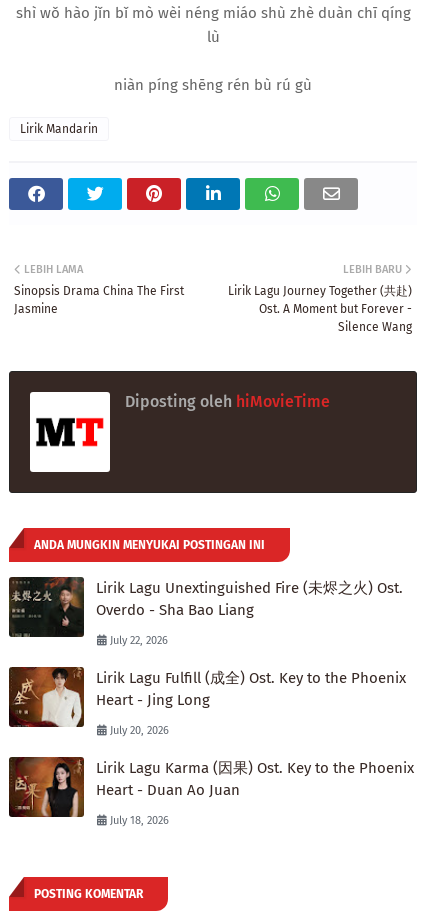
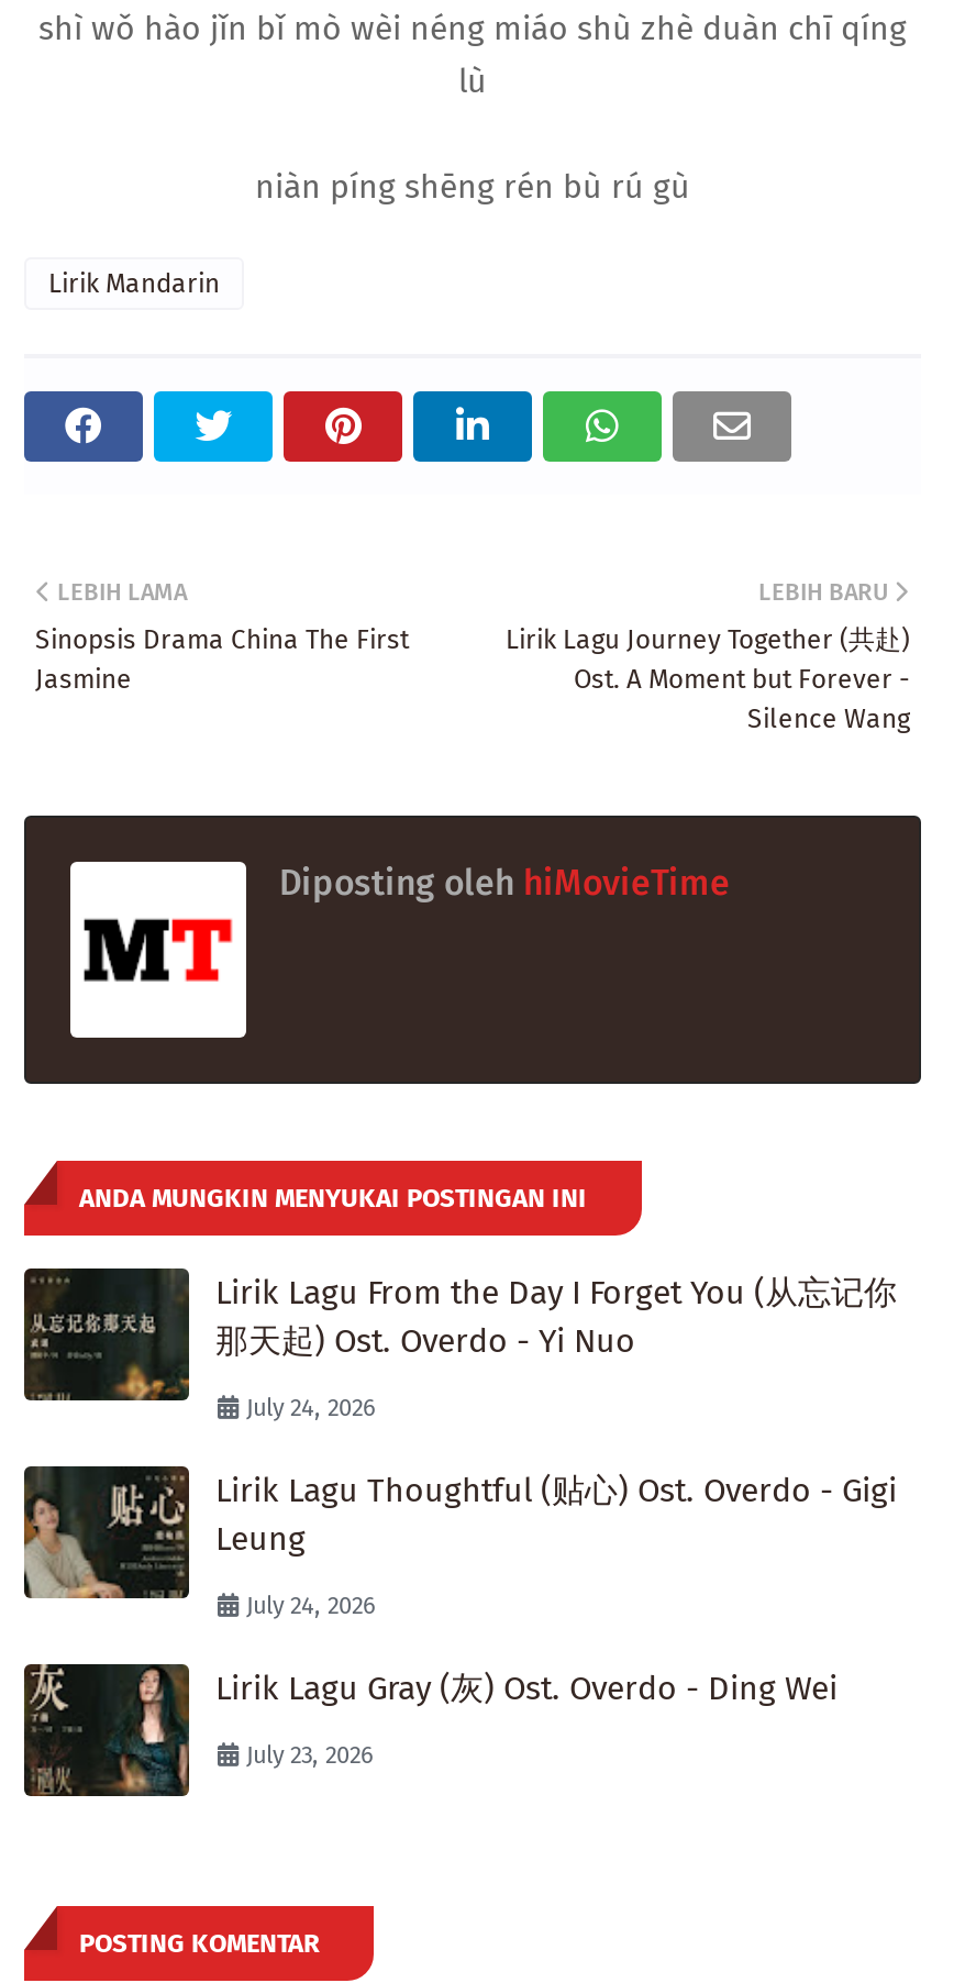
- [image]
- Lirik Lagu Unextinguished Fire (未烬之火) Ost.
- Overdo - Sha Bao Liang
+ [image]
+ Lirik Lagu From the Day I Forget You (从忘记你
+ 那天起) Ost. Overdo - Yi Nuo

- July 22, 2026
+ July 24, 2026

- [image]
- Lirik Lagu Fulfill (成全) Ost. Key to the Phoenix
- Heart - Jing Long
+ [image]
+ Lirik Lagu Thoughtful (贴心) Ost. Overdo - Gigi
+ Leung

- July 20, 2026
+ July 24, 2026

- [image]
- Lirik Lagu Karma (因果) Ost. Key to the Phoenix
- Heart - Duan Ao Juan
+ [image]
+ Lirik Lagu Gray (灰) Ost. Overdo - Ding Wei

- July 18, 2026
+ July 23, 2026
